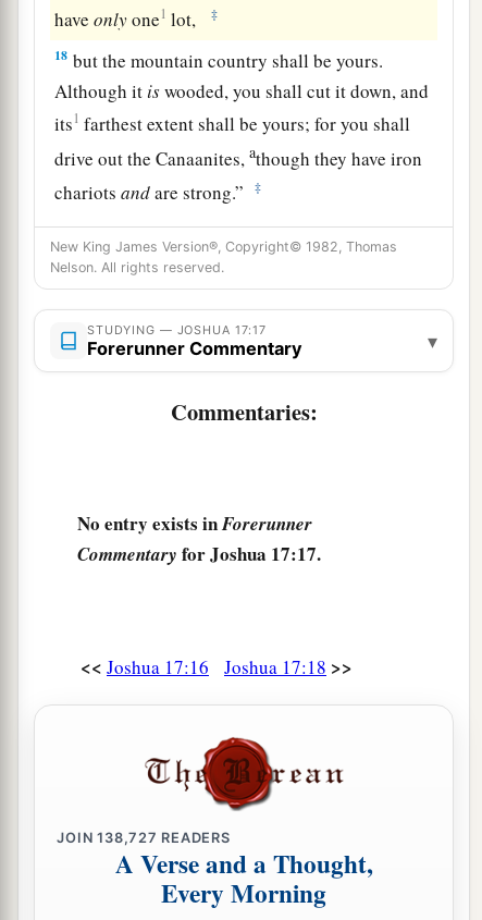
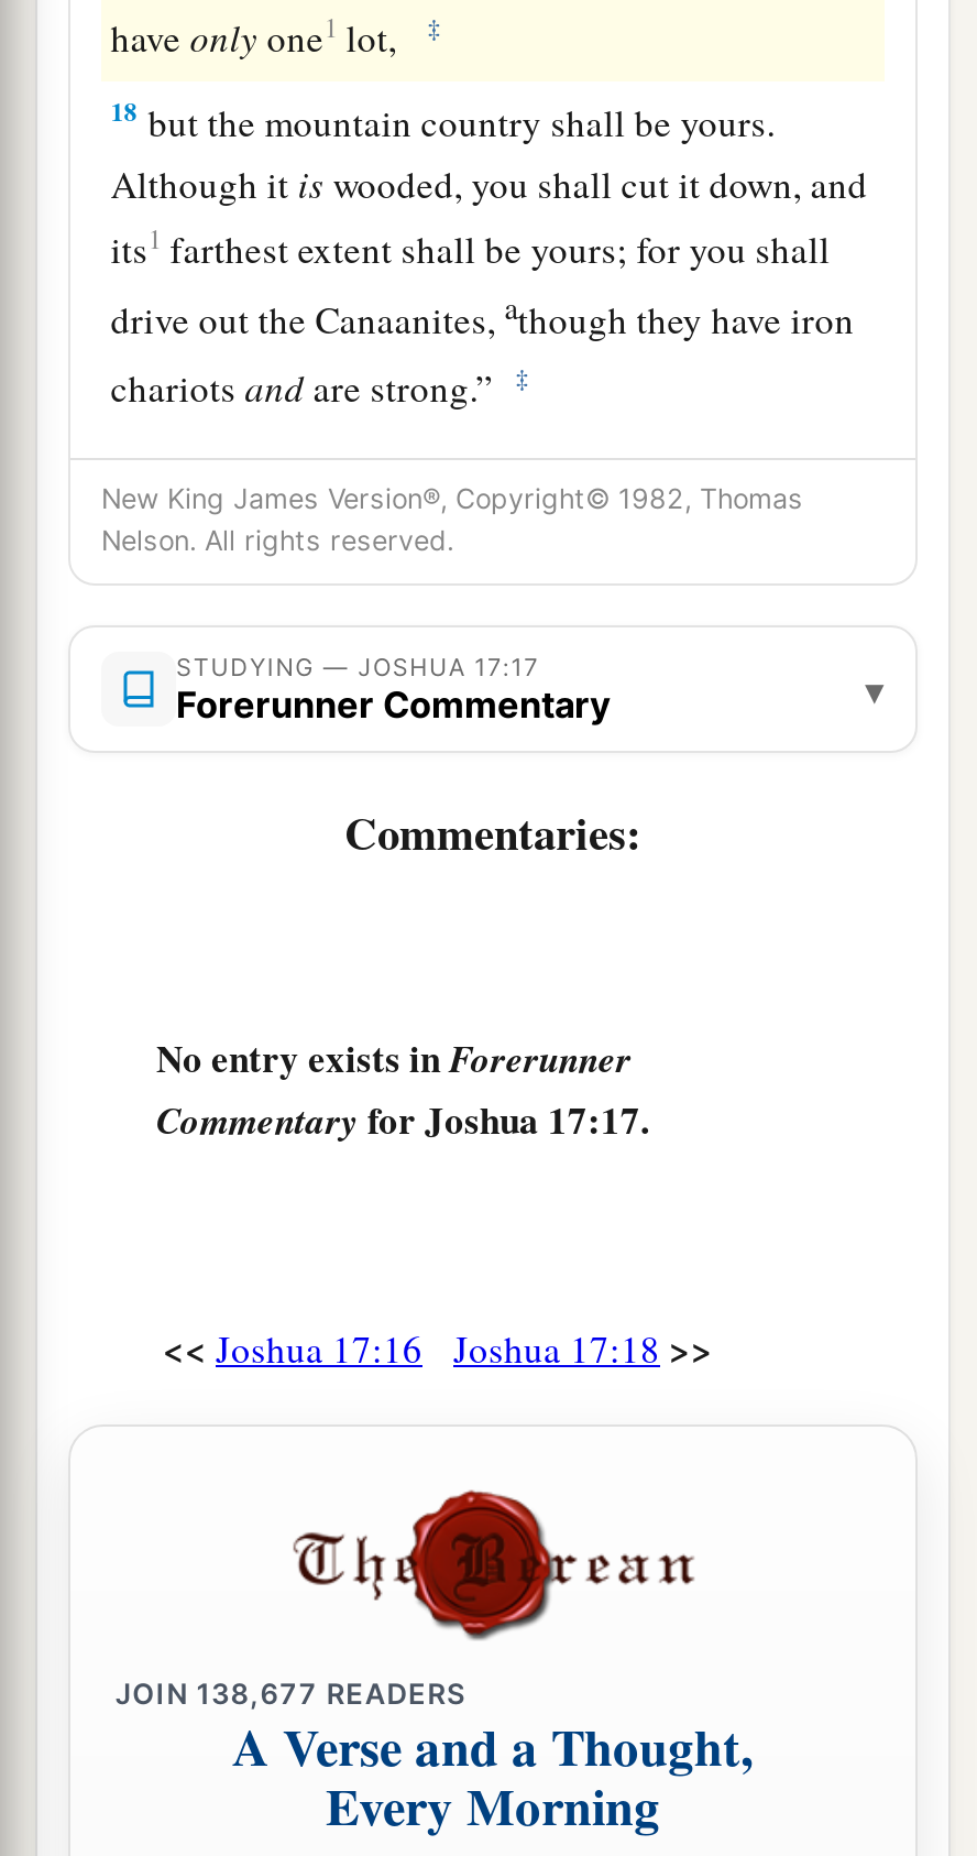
- JOIN 138,727 READERS
+ JOIN 138,677 READERS
